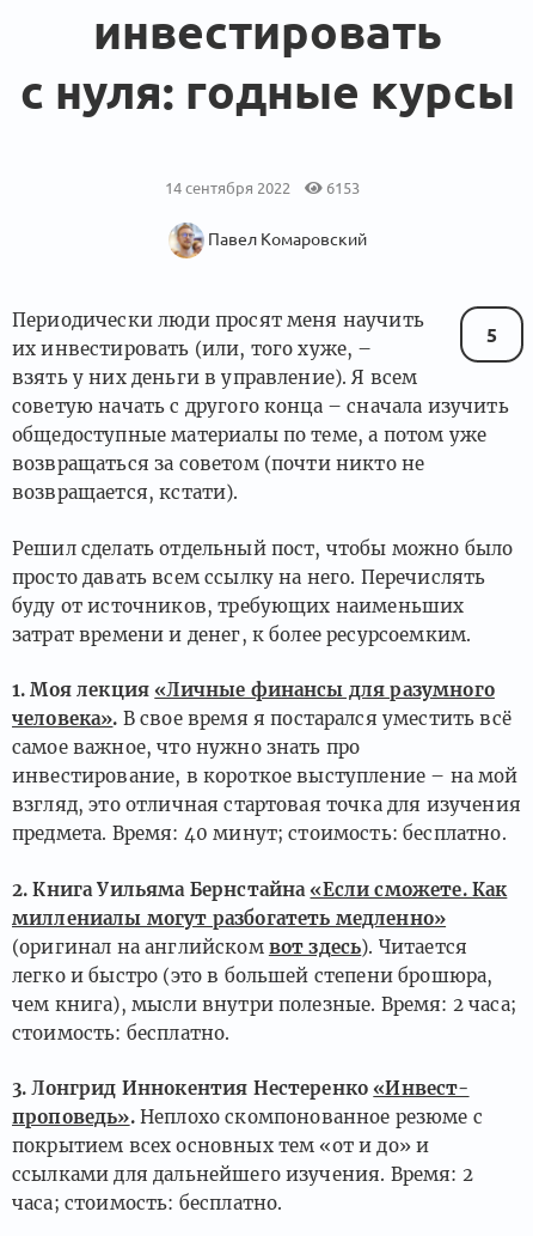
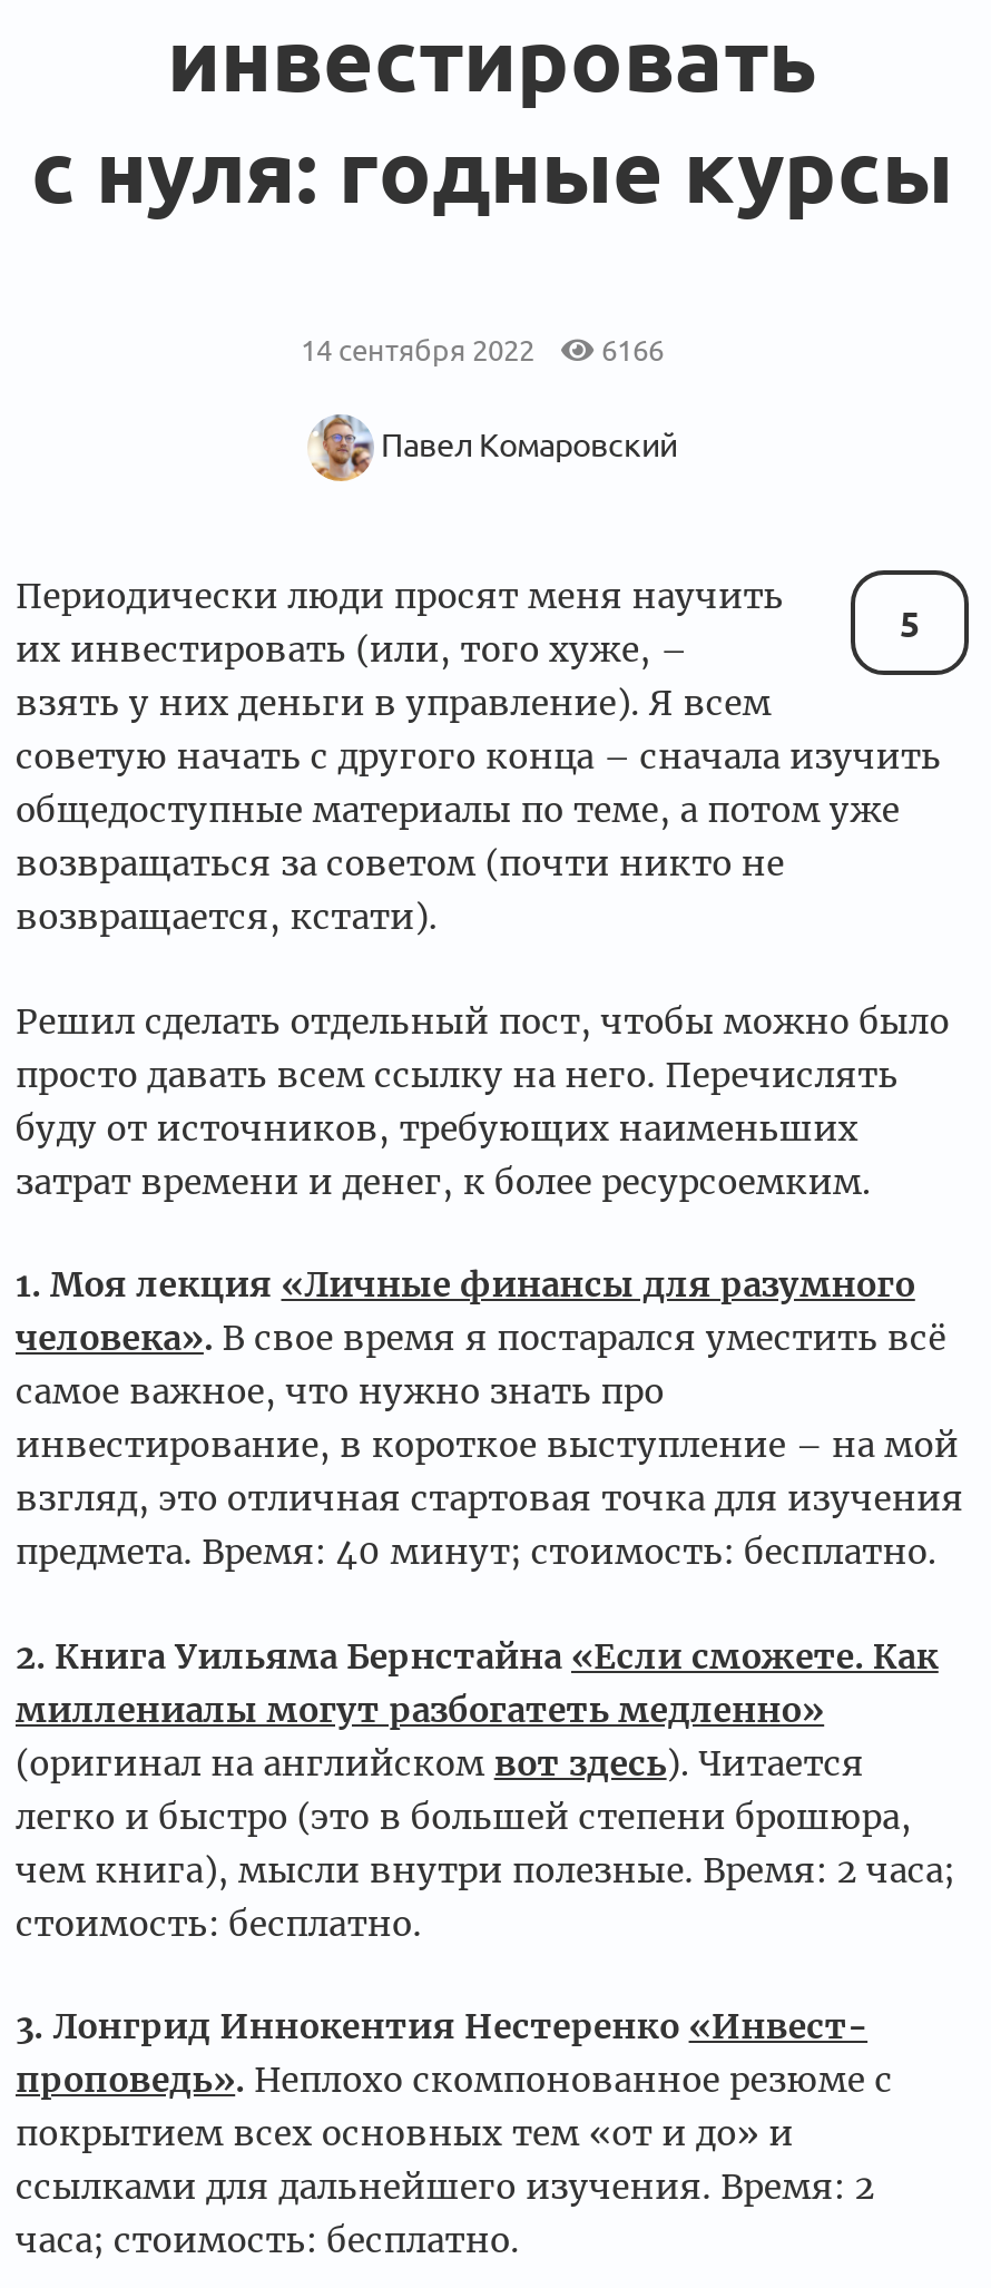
- 14 сентября 2022 6153
+ 14 сентября 2022 6166
